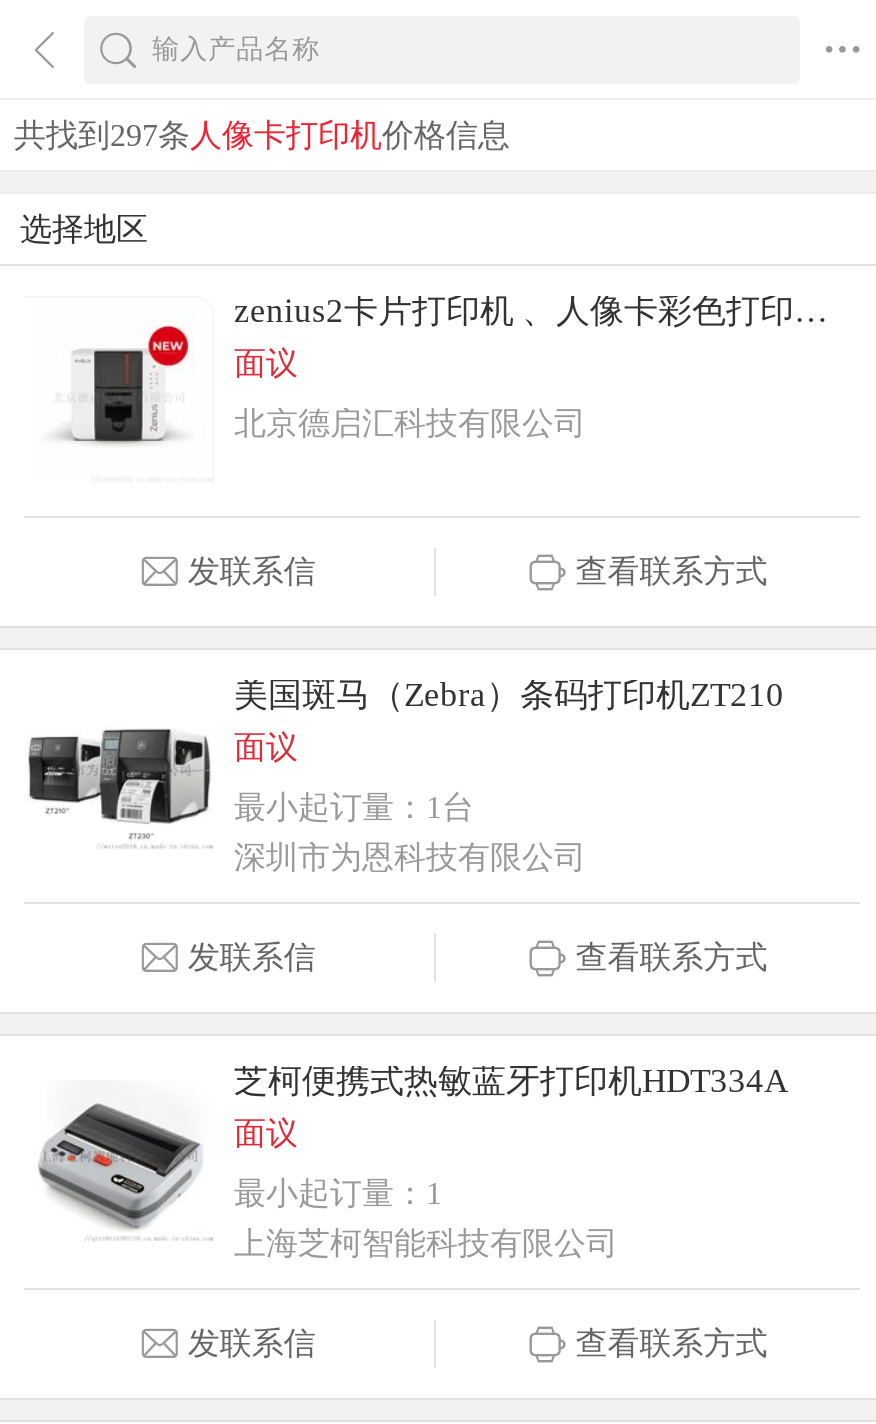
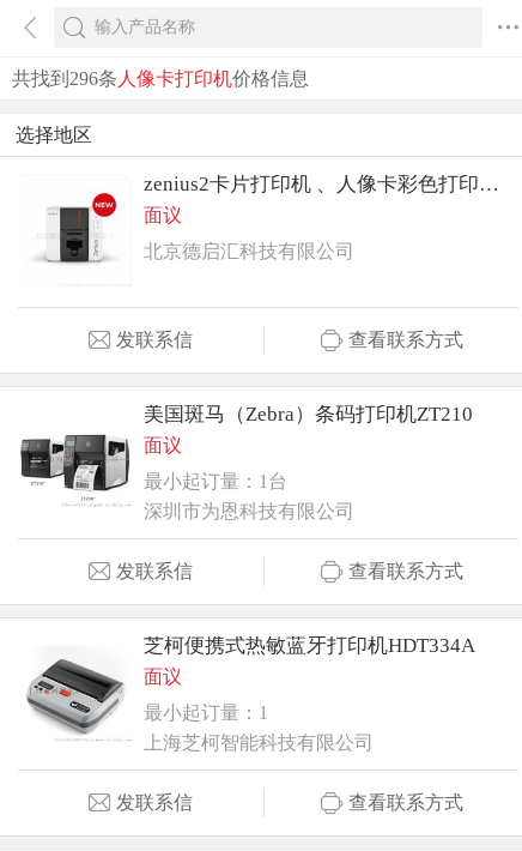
- 共找到297条人像卡打印机价格信息
+ 共找到296条人像卡打印机价格信息
